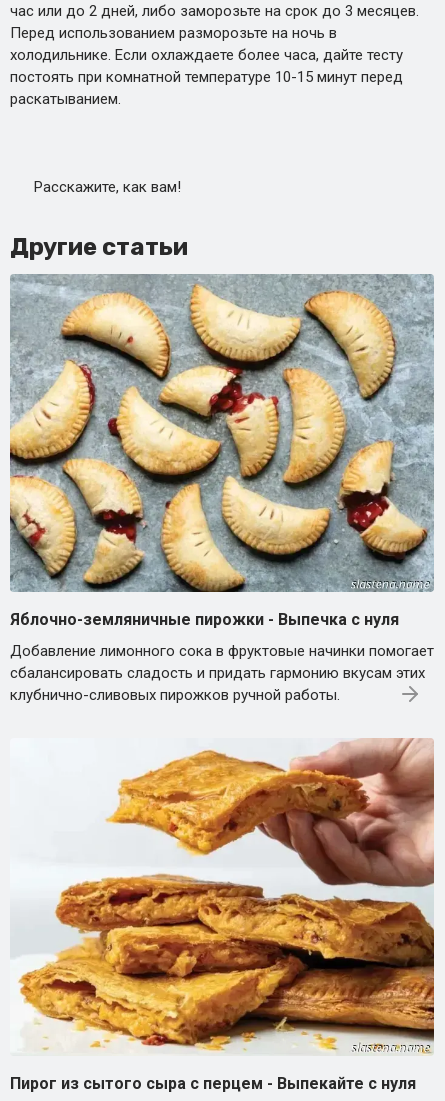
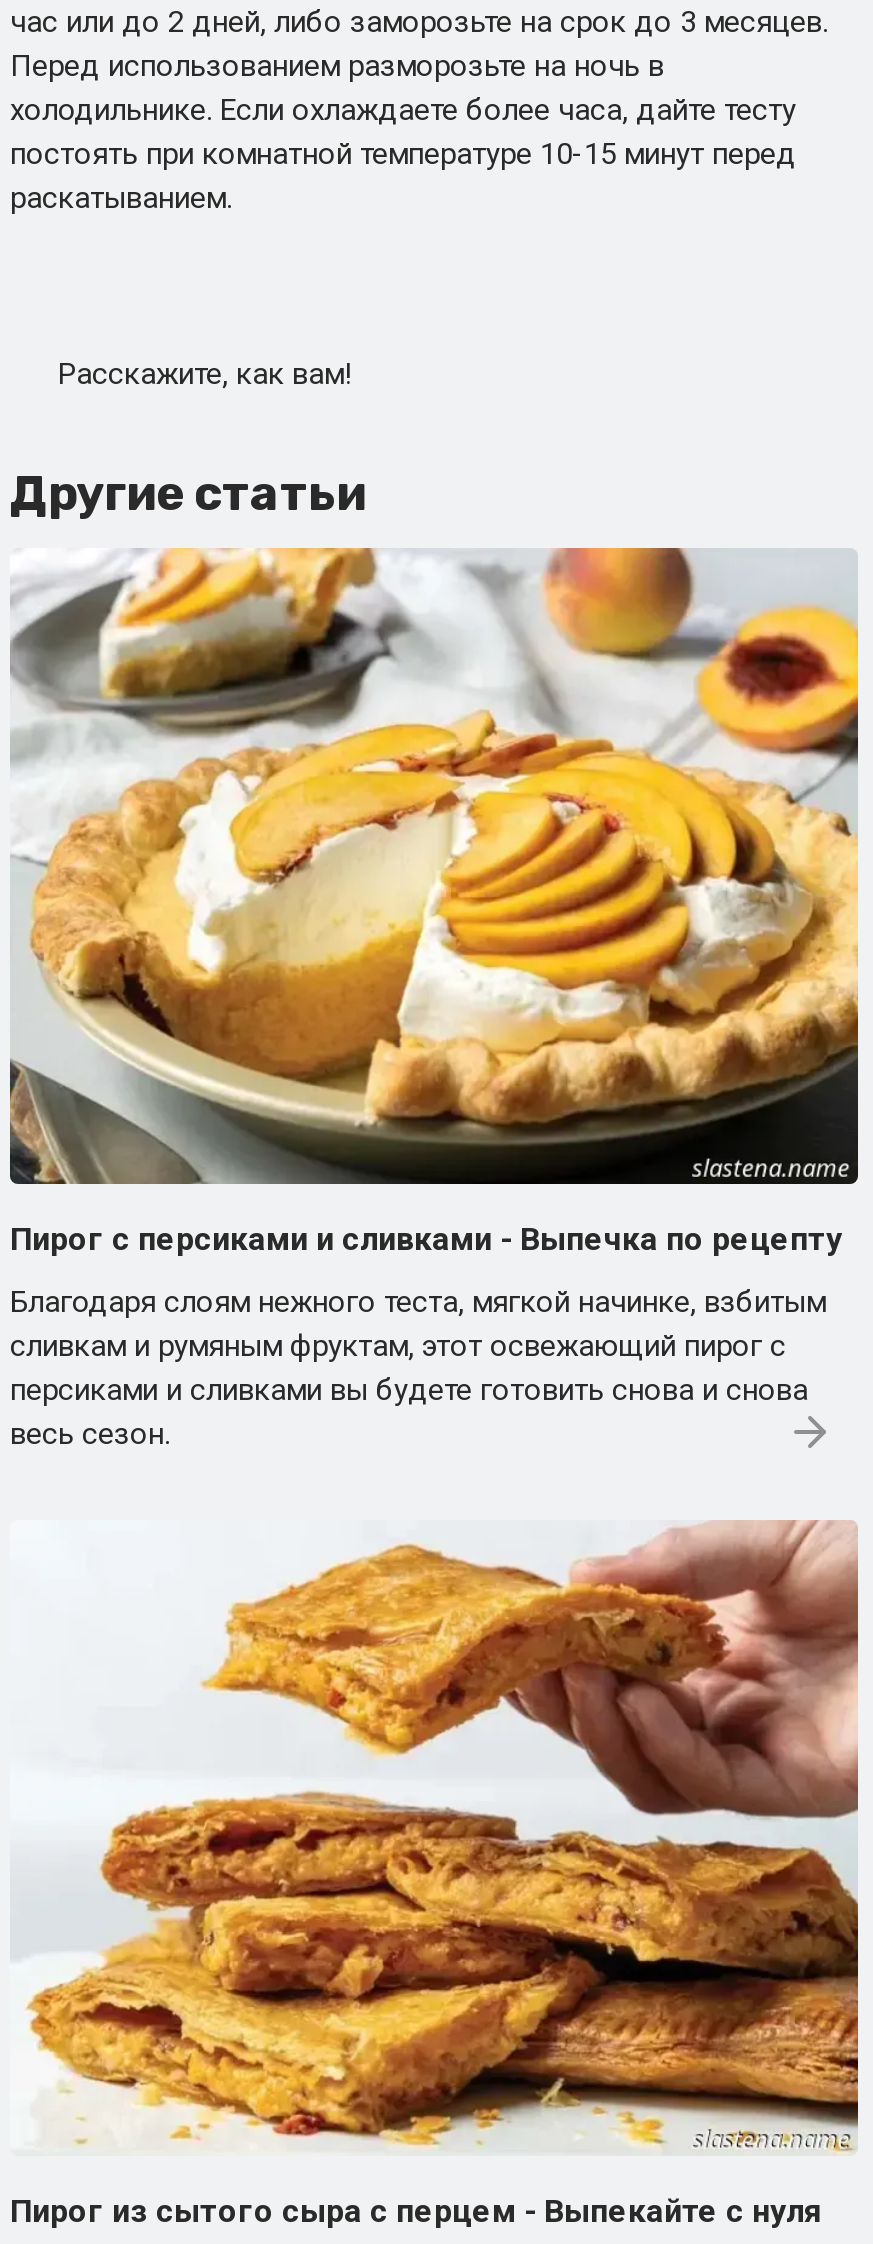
- [image]
- Яблочно-земляничные пирожки - Выпечка с нуля
+ [image]
+ Пирог с персиками и сливками - Выпечка по рецепту

- Добавление лимонного сока в фруктовые начинки помогает
- сбалансировать сладость и придать гармонию вкусам этих
- клубнично-сливовых пирожков ручной работы.
+ Благодаря слоям нежного теста, мягкой начинке, взбитым
+ сливкам и румяным фруктам, этот освежающий пирог с
+ персиками и сливками вы будете готовить снова и снова
+ весь сезон.
